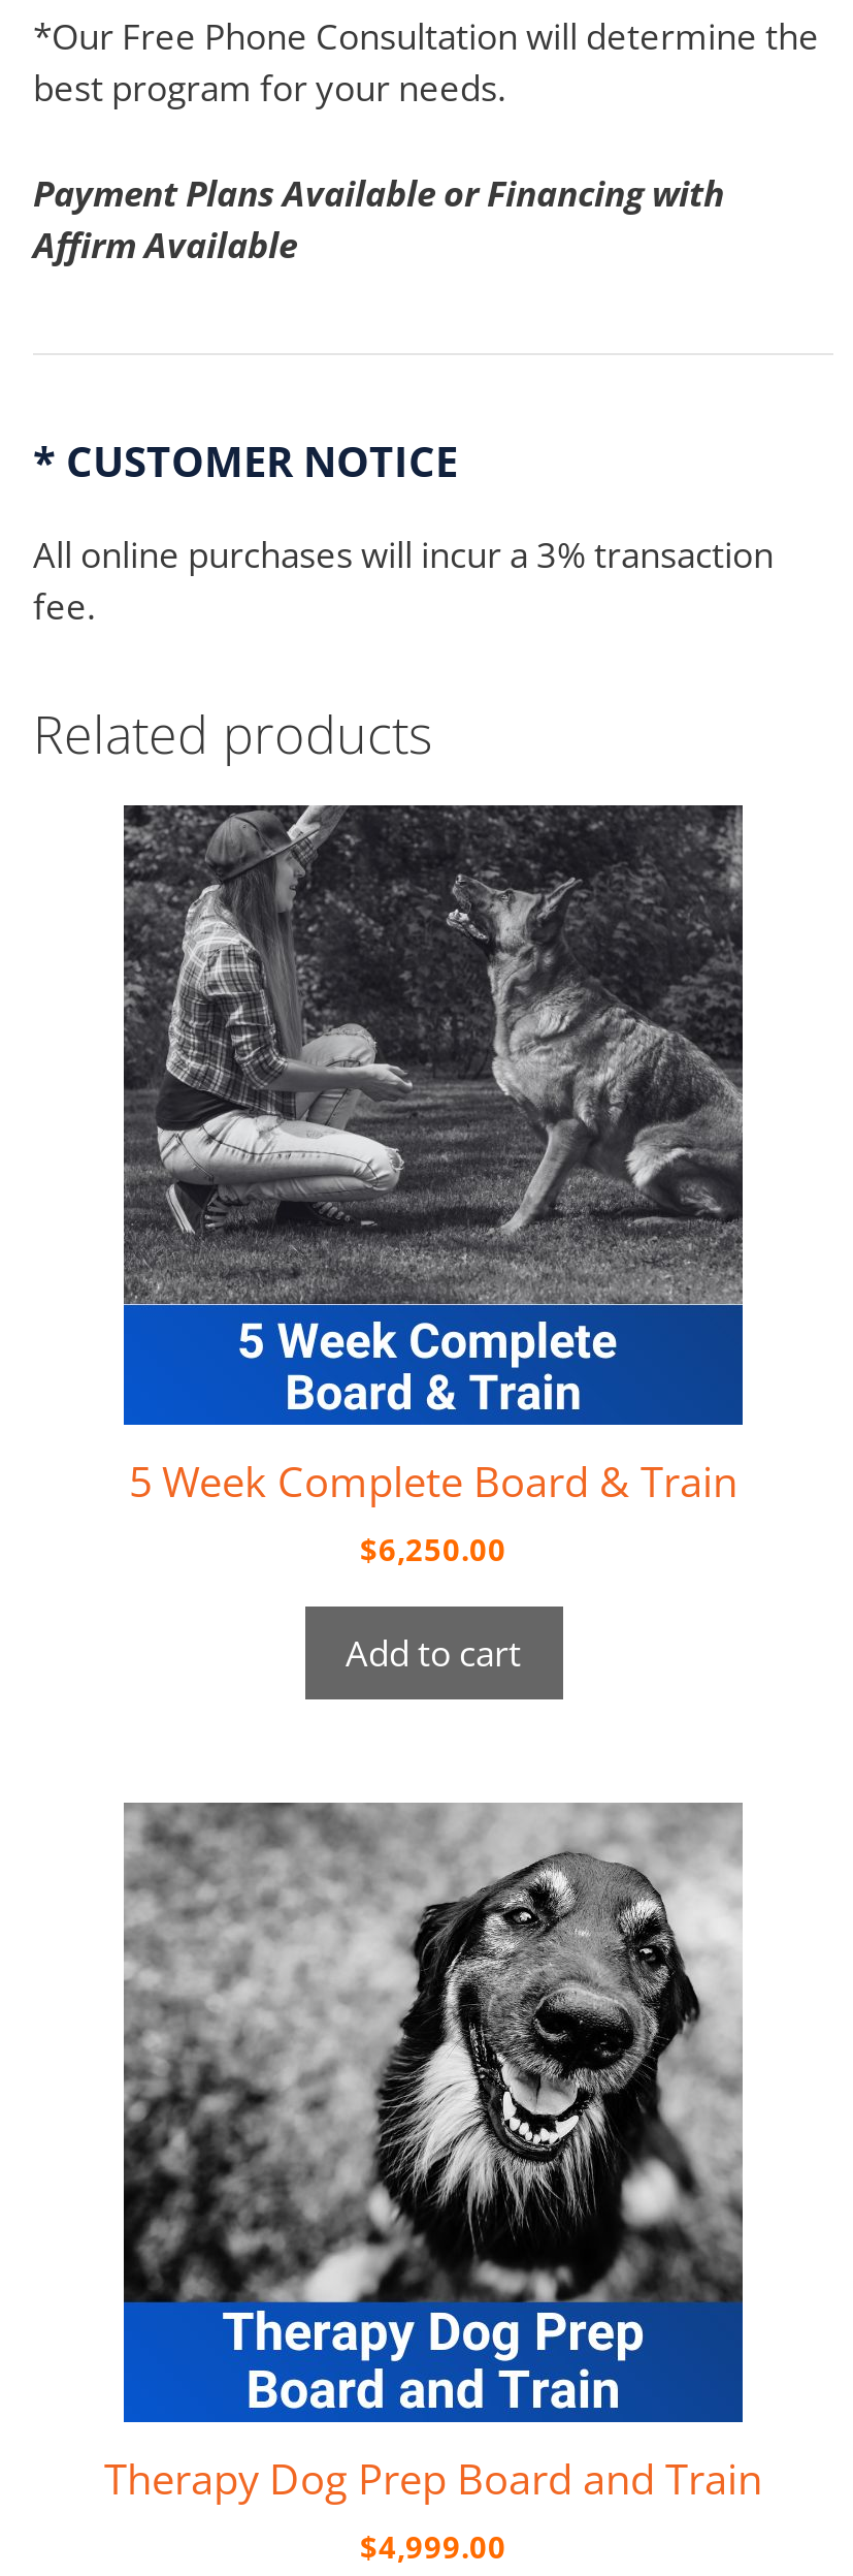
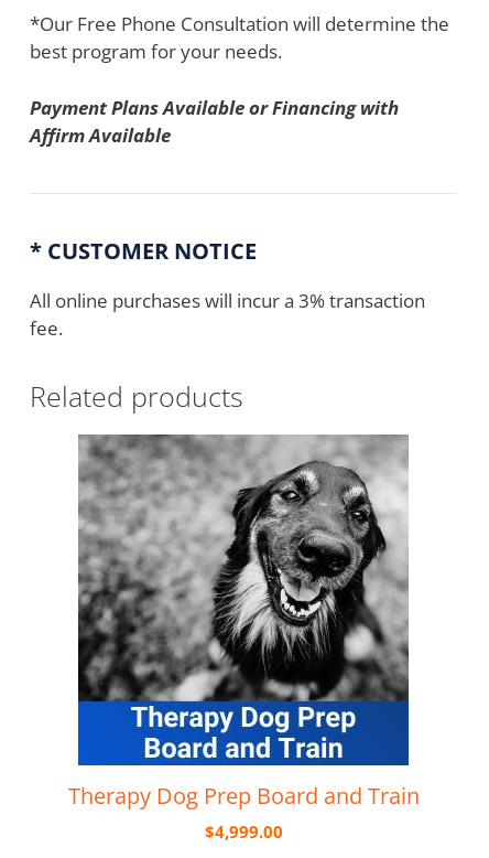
- [image]
- 5 Week Complete Board & Train
- $6,250.00
- Add to cart
